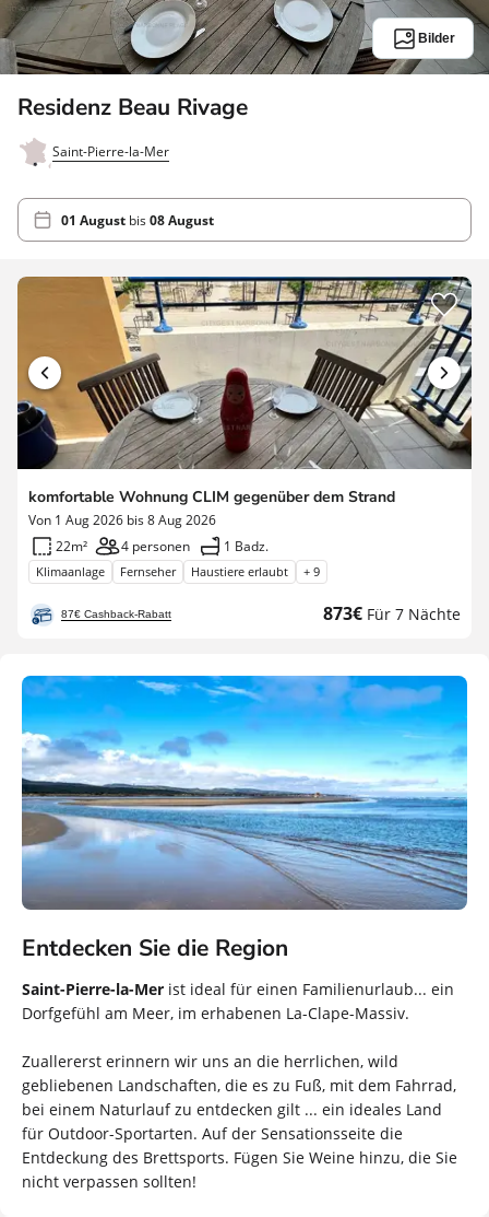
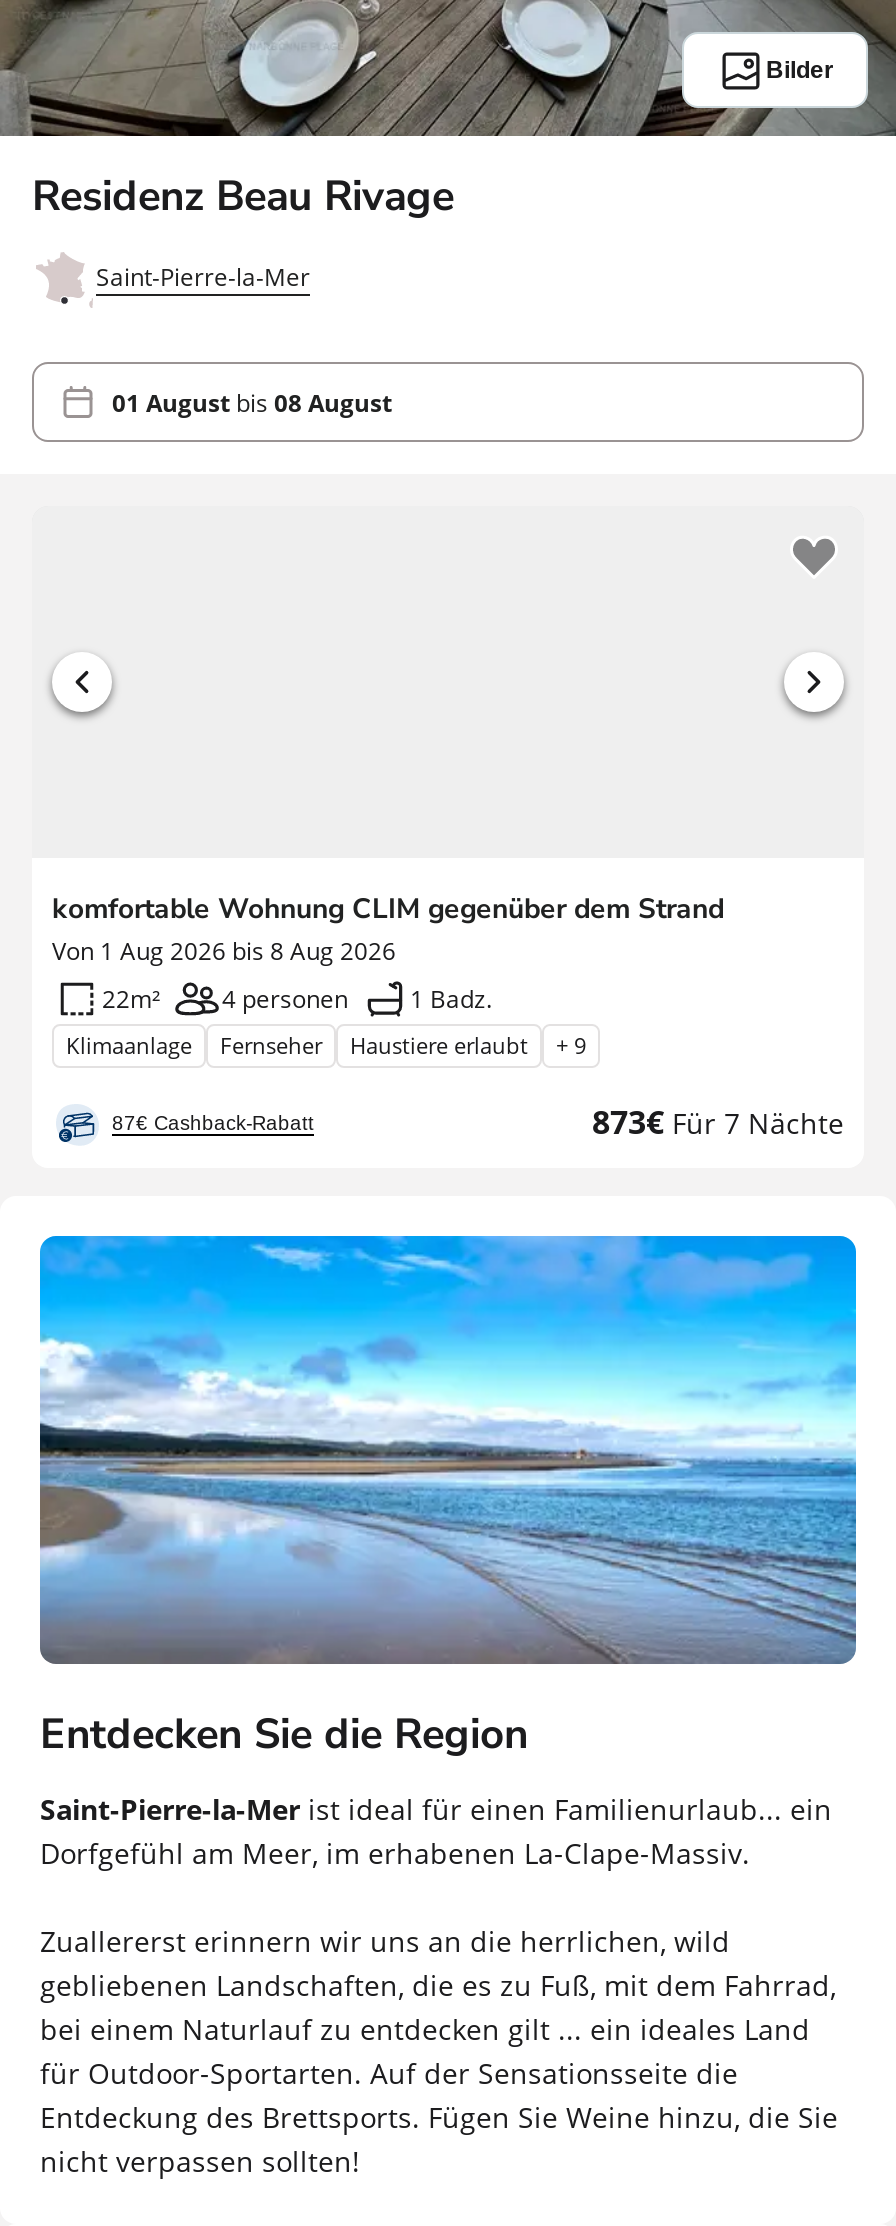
- [image]
